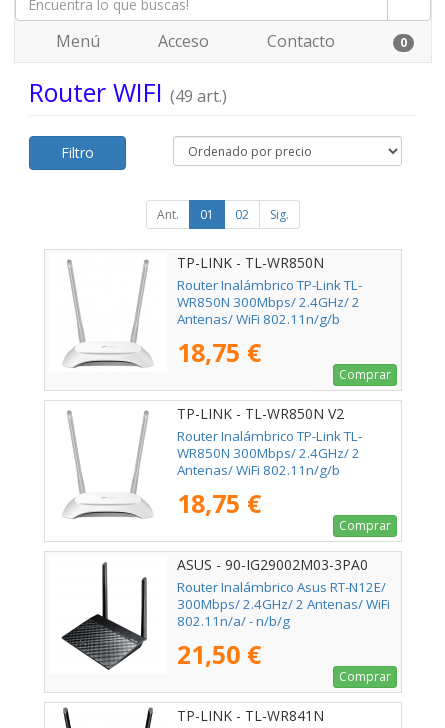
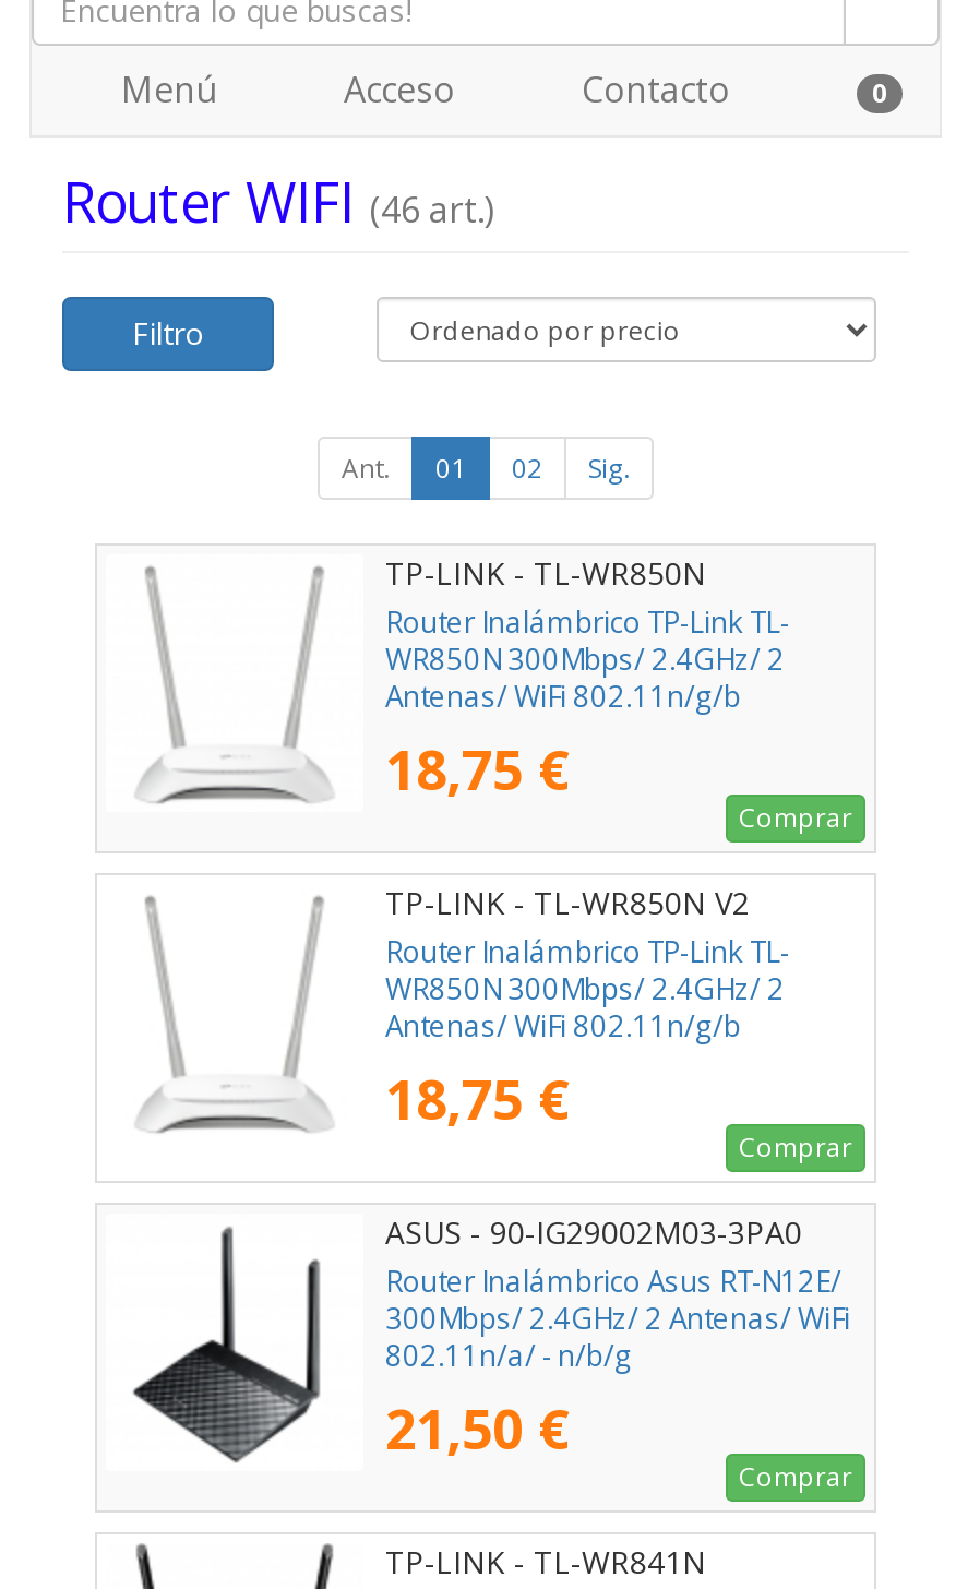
- Router WIFI (49 art.)
+ Router WIFI (46 art.)
